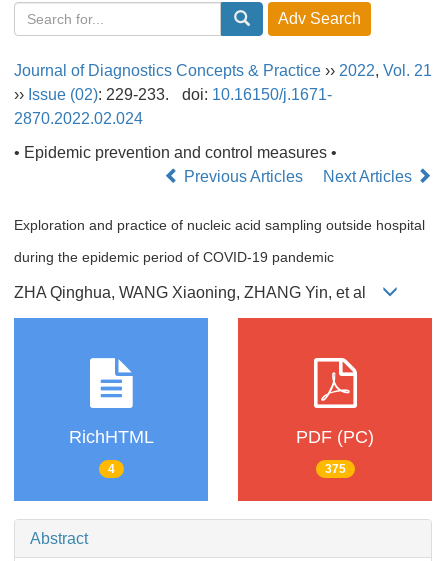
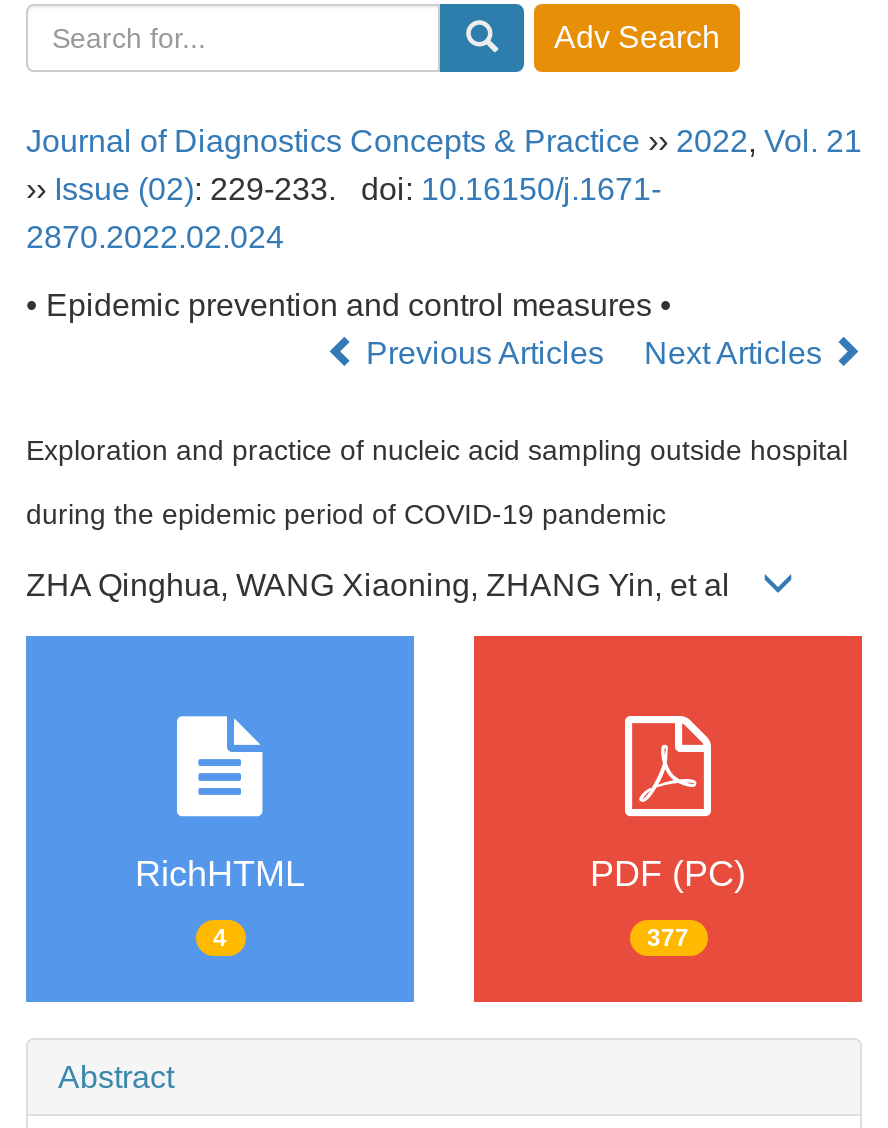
- 375
+ 377
